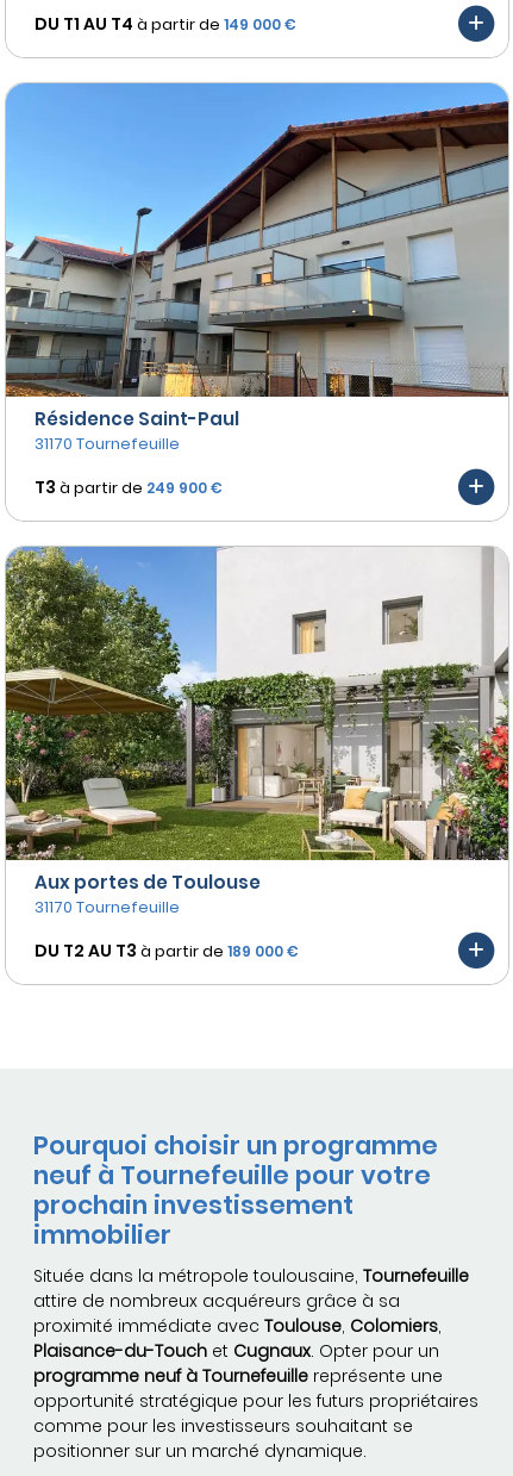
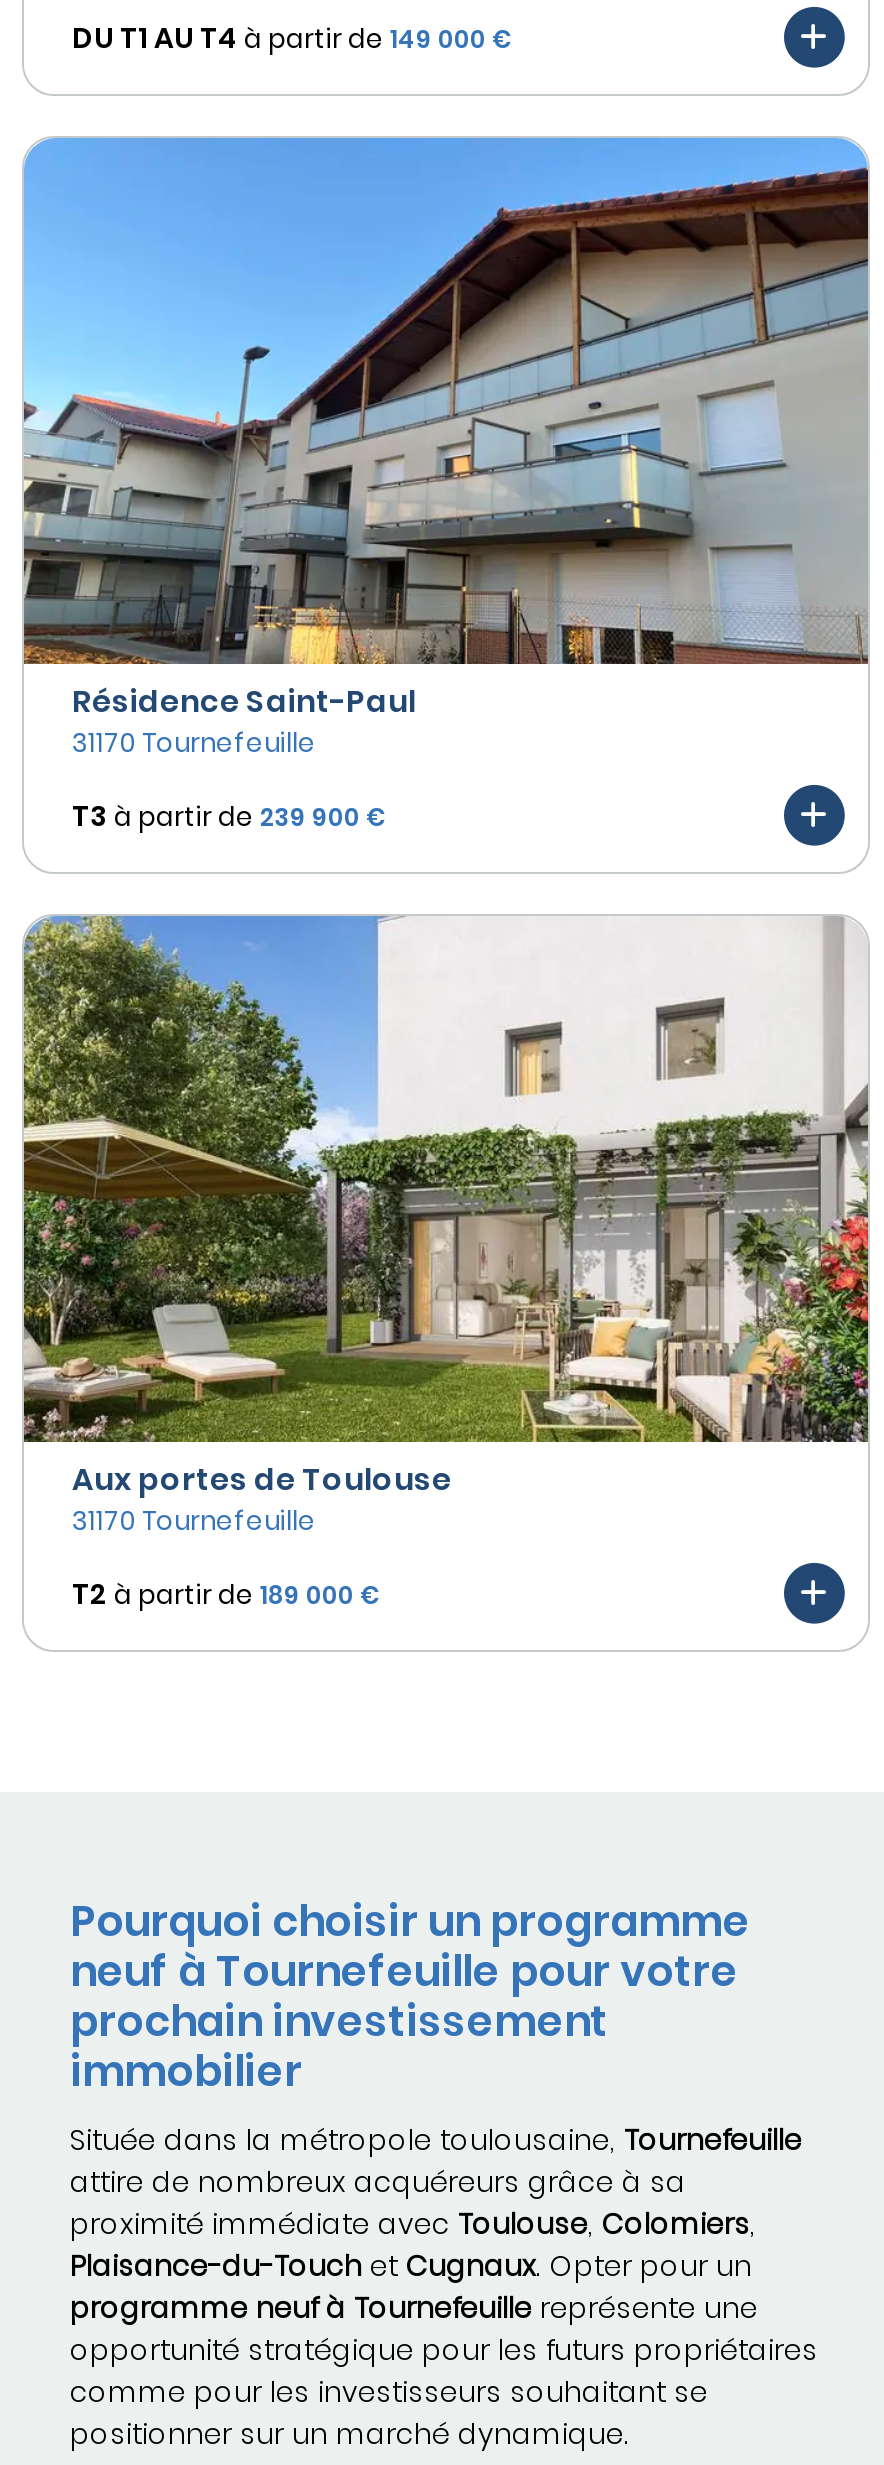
- T3 à partir de 249 900 €
+ T3 à partir de 239 900 €

- DU T2 AU T3 à partir de 189 000 €
+ T2 à partir de 189 000 €
